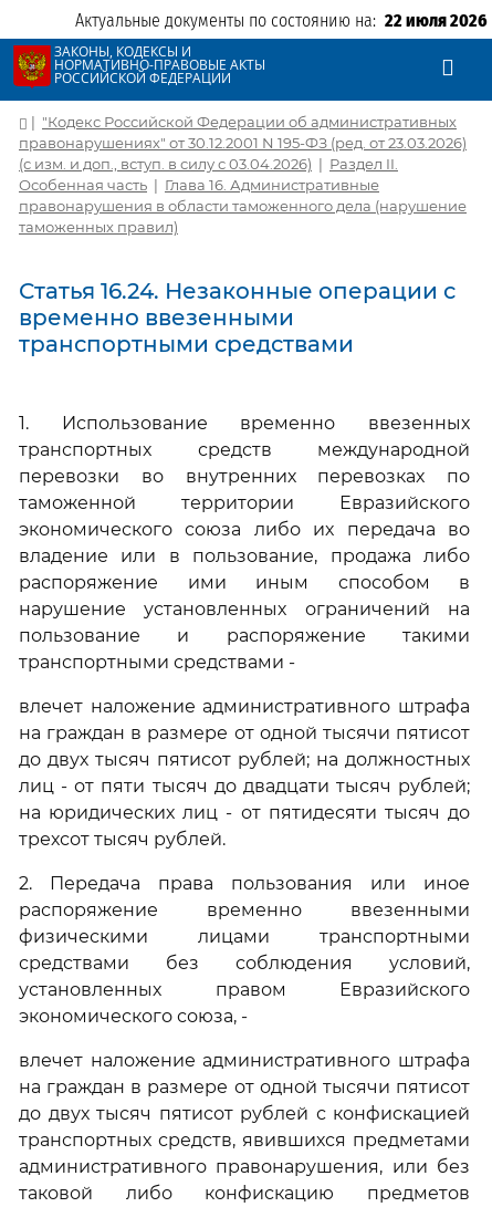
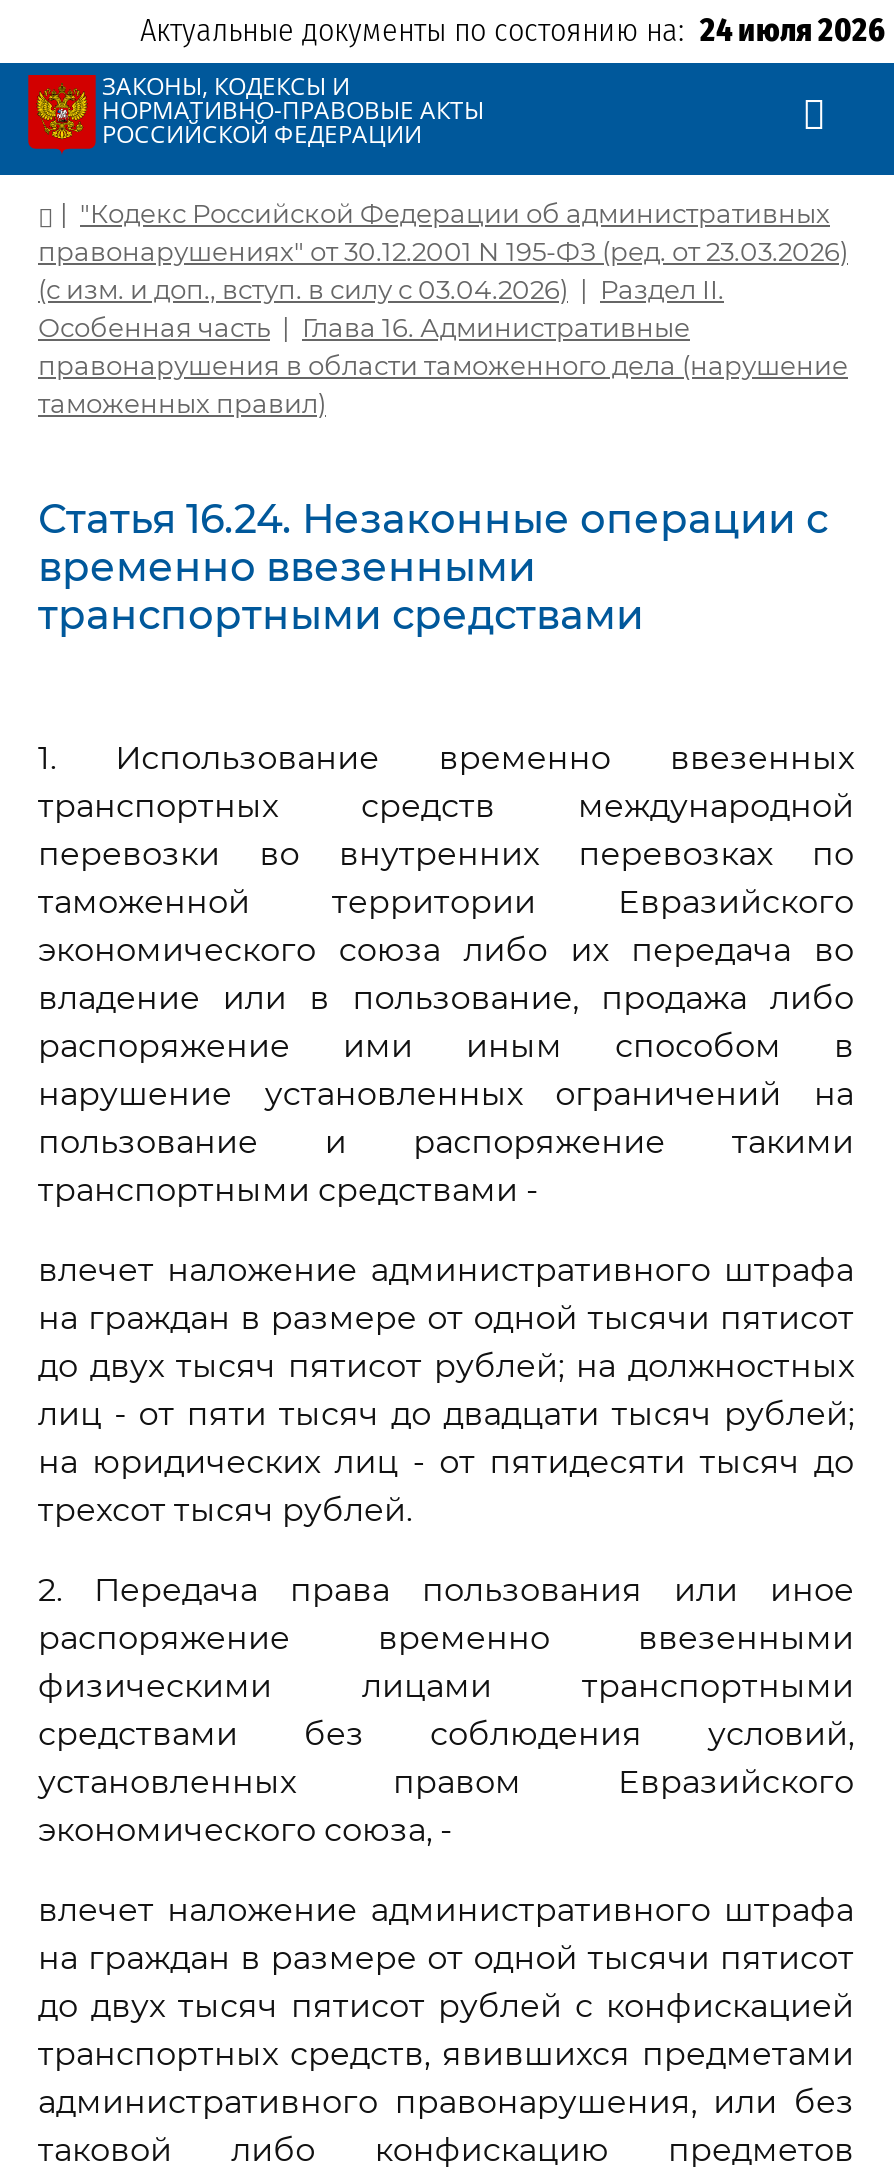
- Актуальные документы по состоянию на: 22 июля 2026
+ Актуальные документы по состоянию на: 24 июля 2026
